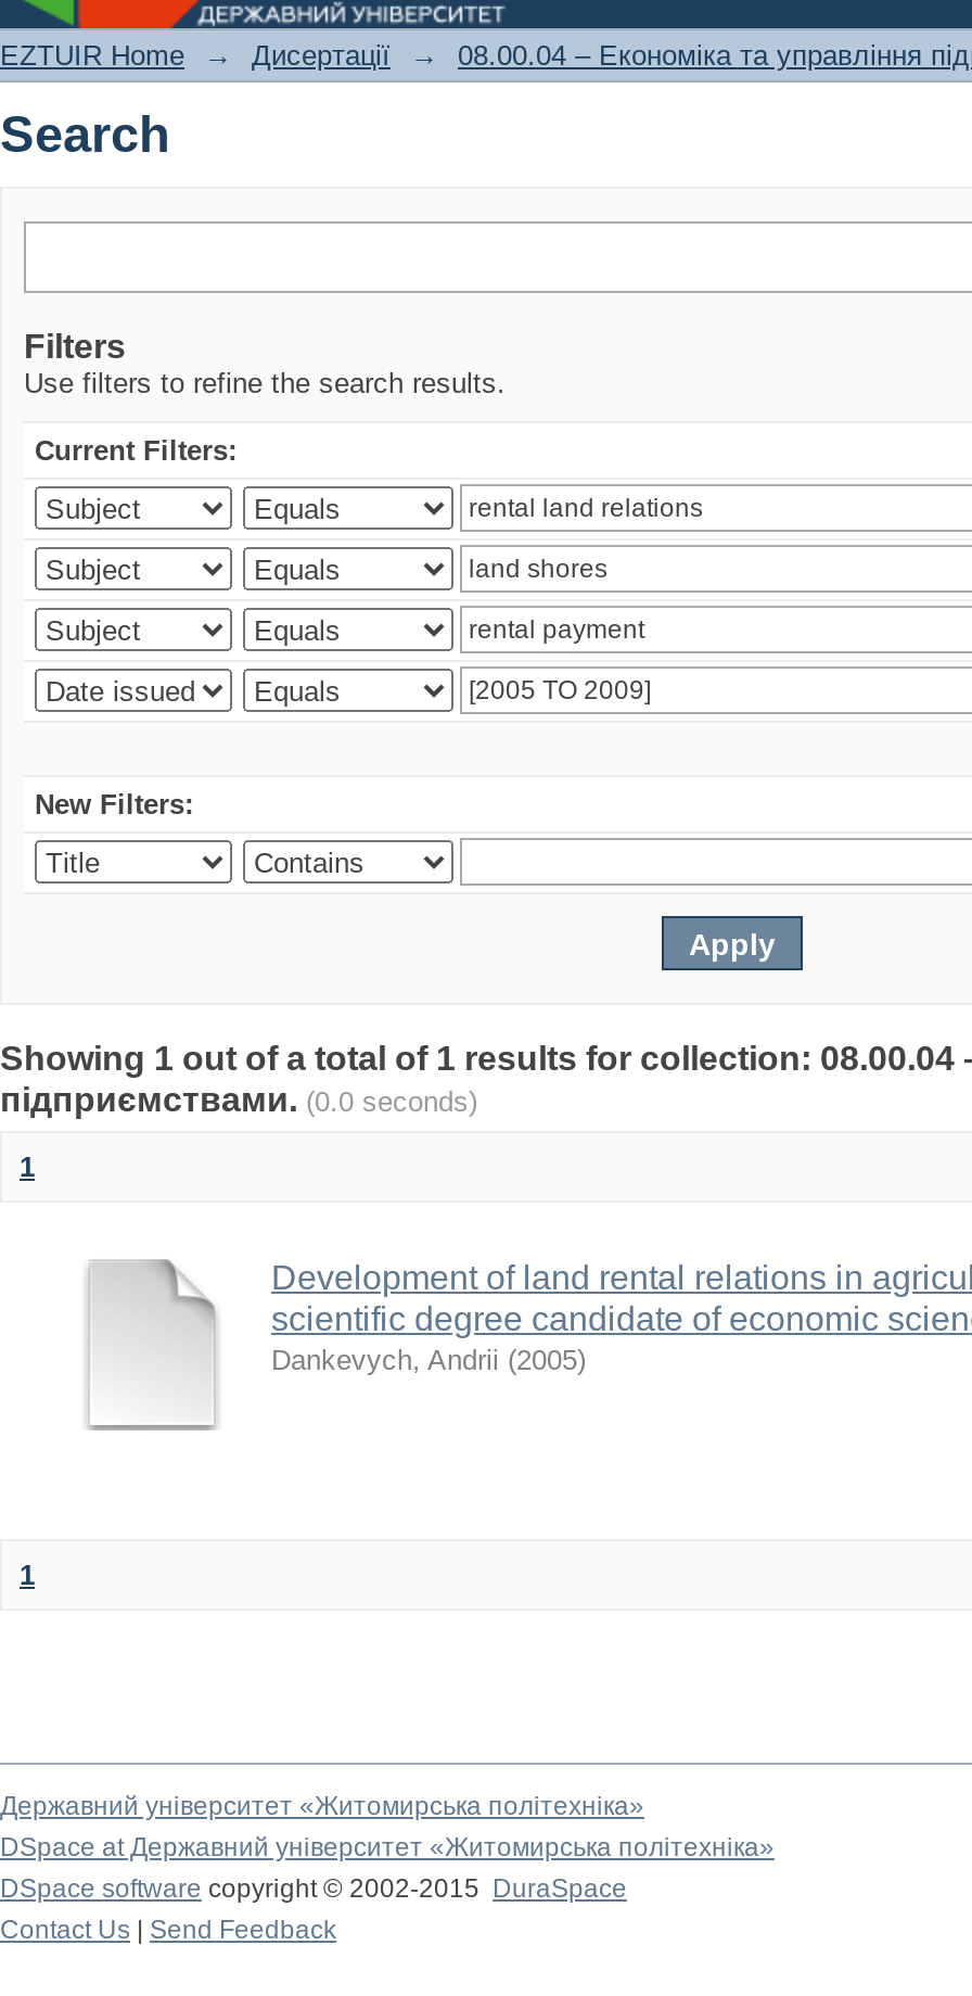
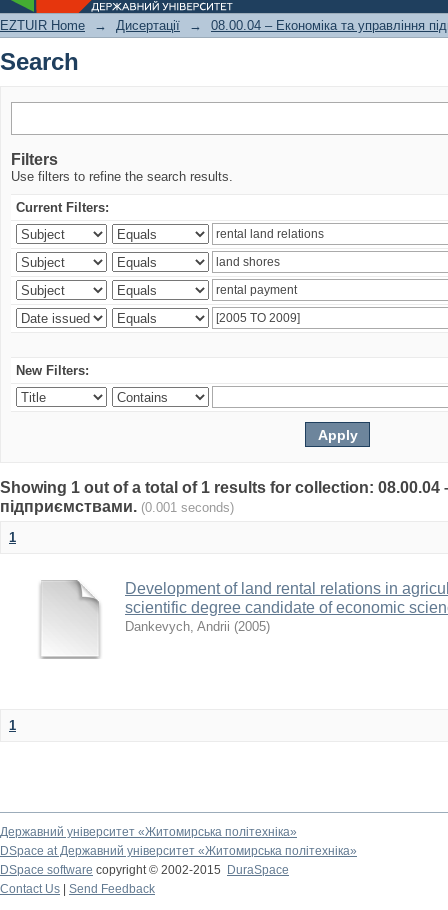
- підприємствами. (0.0 seconds)
+ підприємствами. (0.001 seconds)
